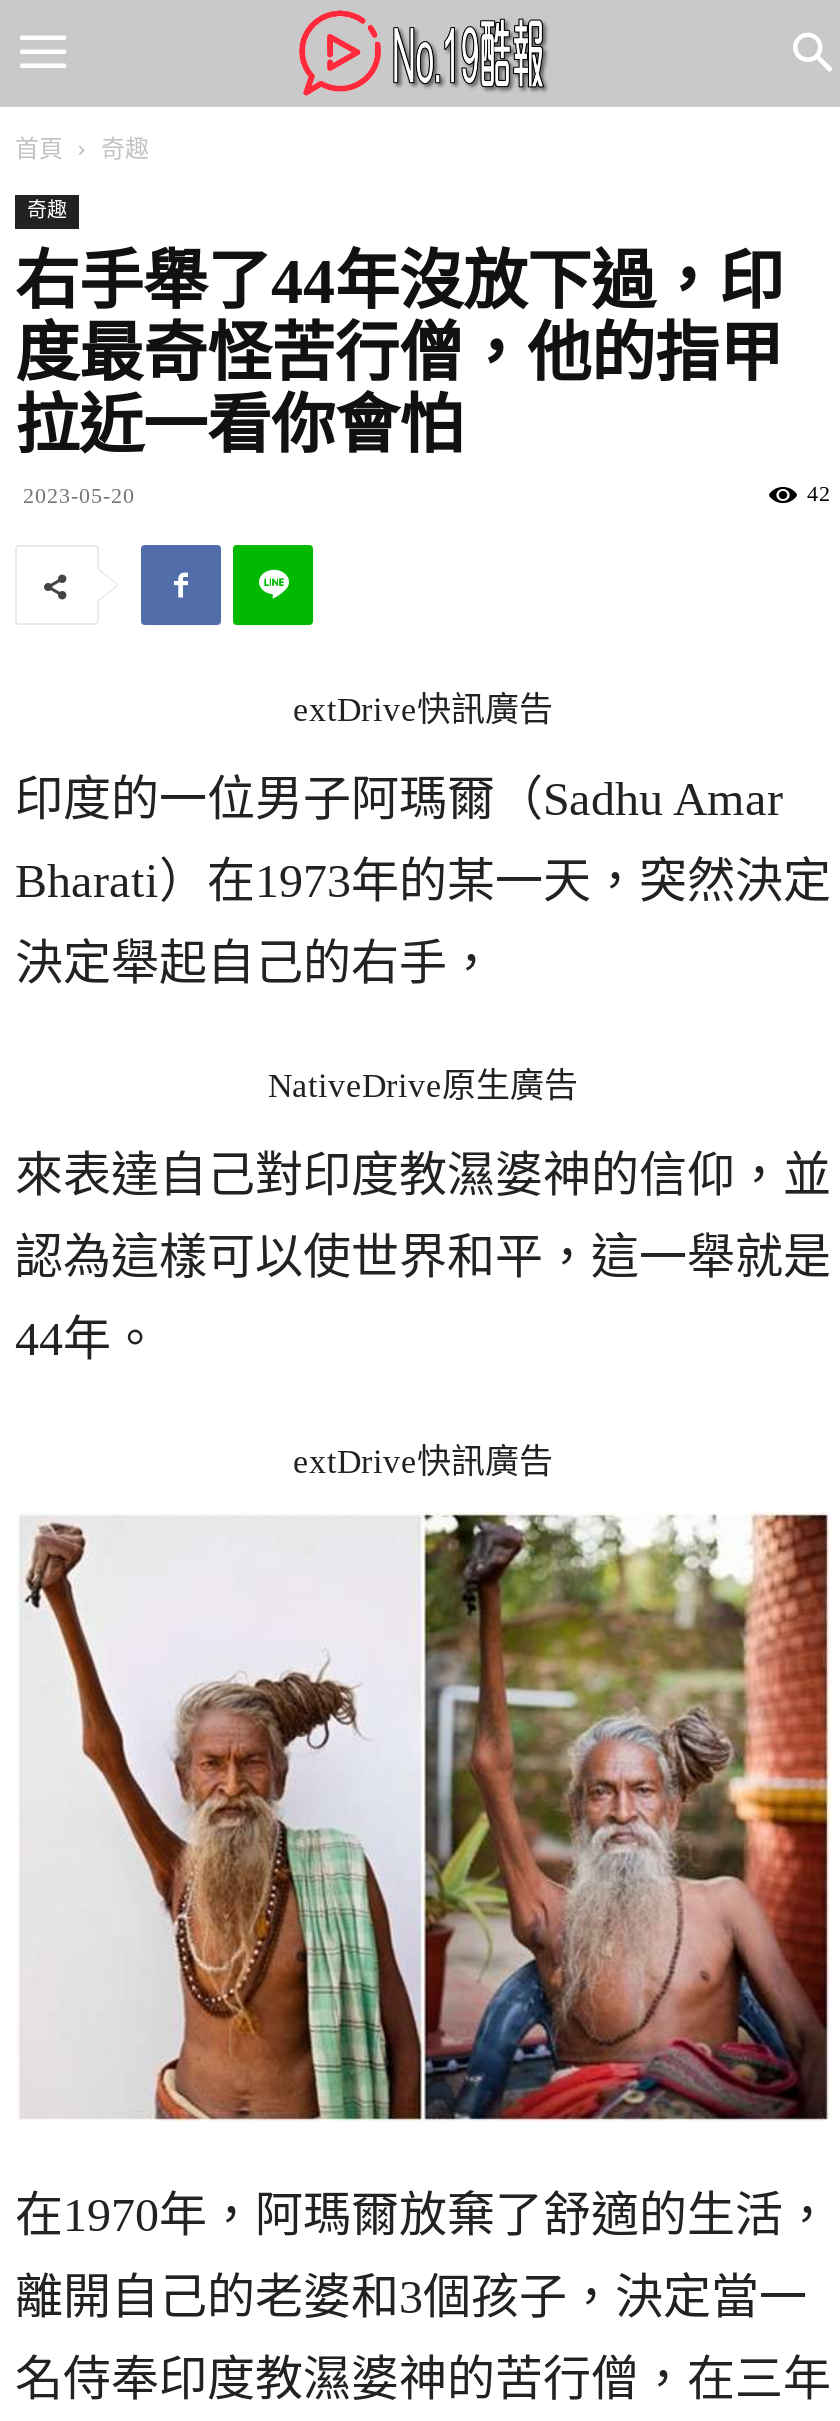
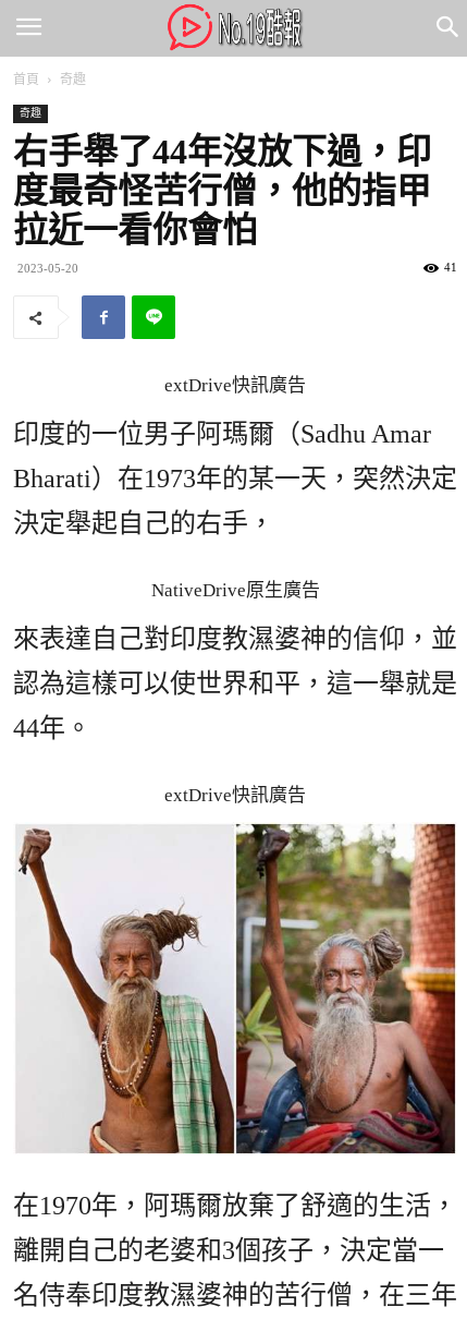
- 42
+ 41
